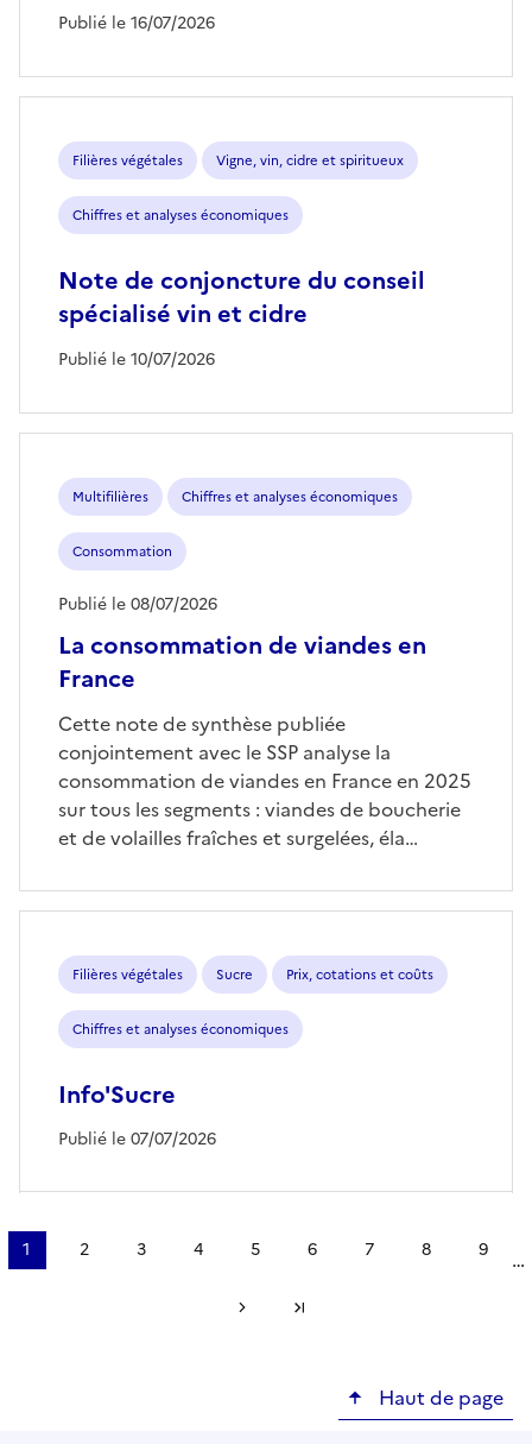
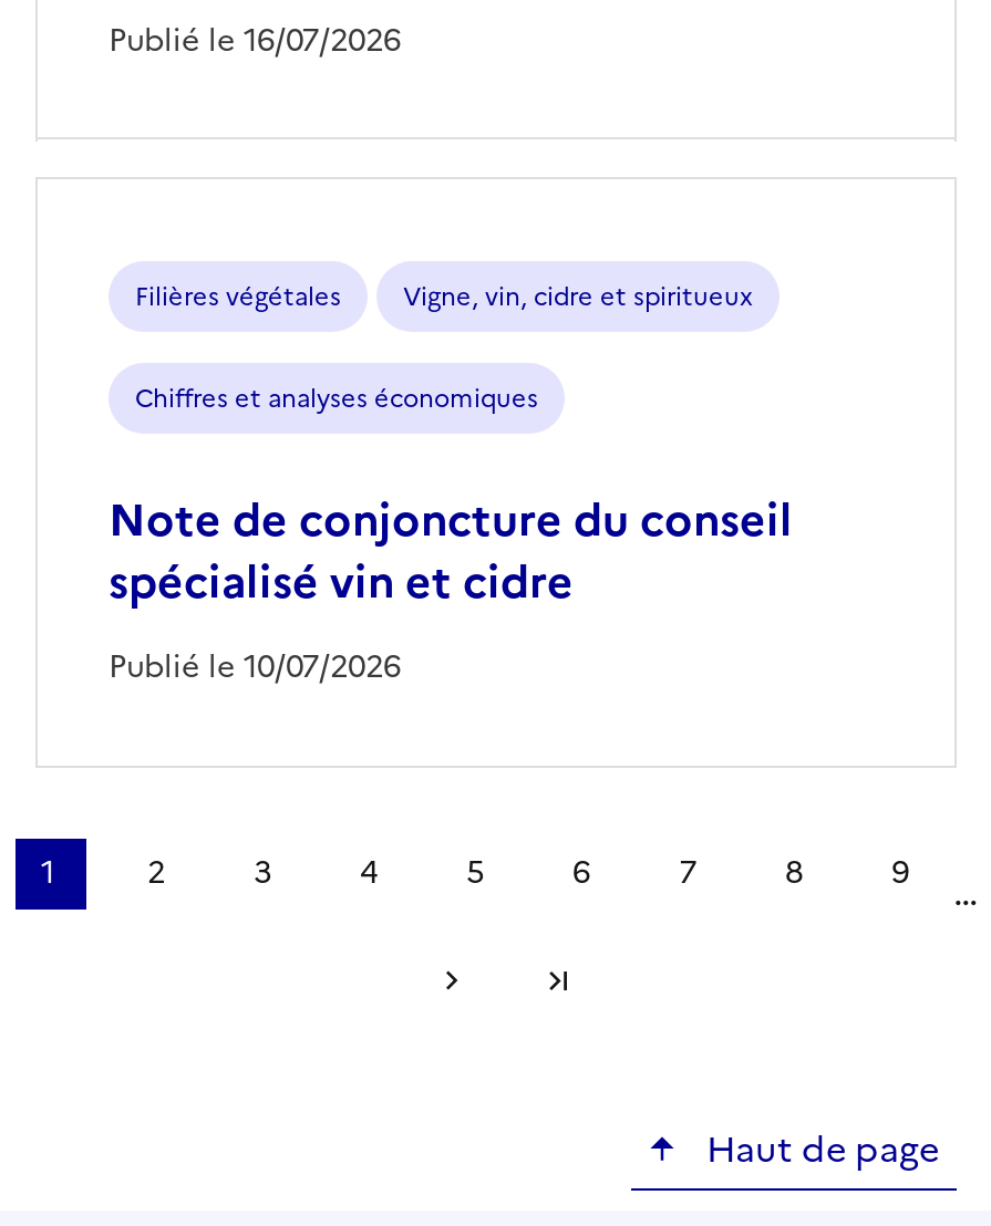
- Multifilières
- Chiffres et analyses économiques
- Consommation
- La consommation de viandes en
- France

- Publié le 08/07/2026

- Cette note de synthèse publiée
- conjointement avec le SSP analyse la
- consommation de viandes en France en 2025
- sur tous les segments : viandes de boucherie
- et de volailles fraîches et surgelées, éla…

- Filières végétales
- Sucre
- Prix, cotations et coûts
- Chiffres et analyses économiques
- Info'Sucre
- Publié le 07/07/2026
